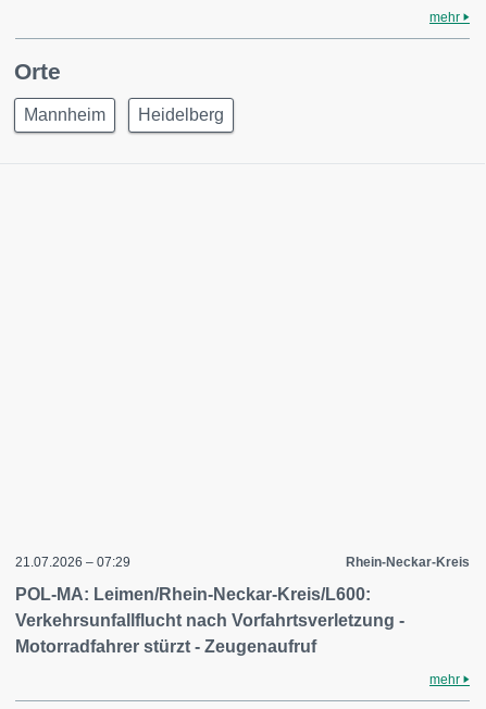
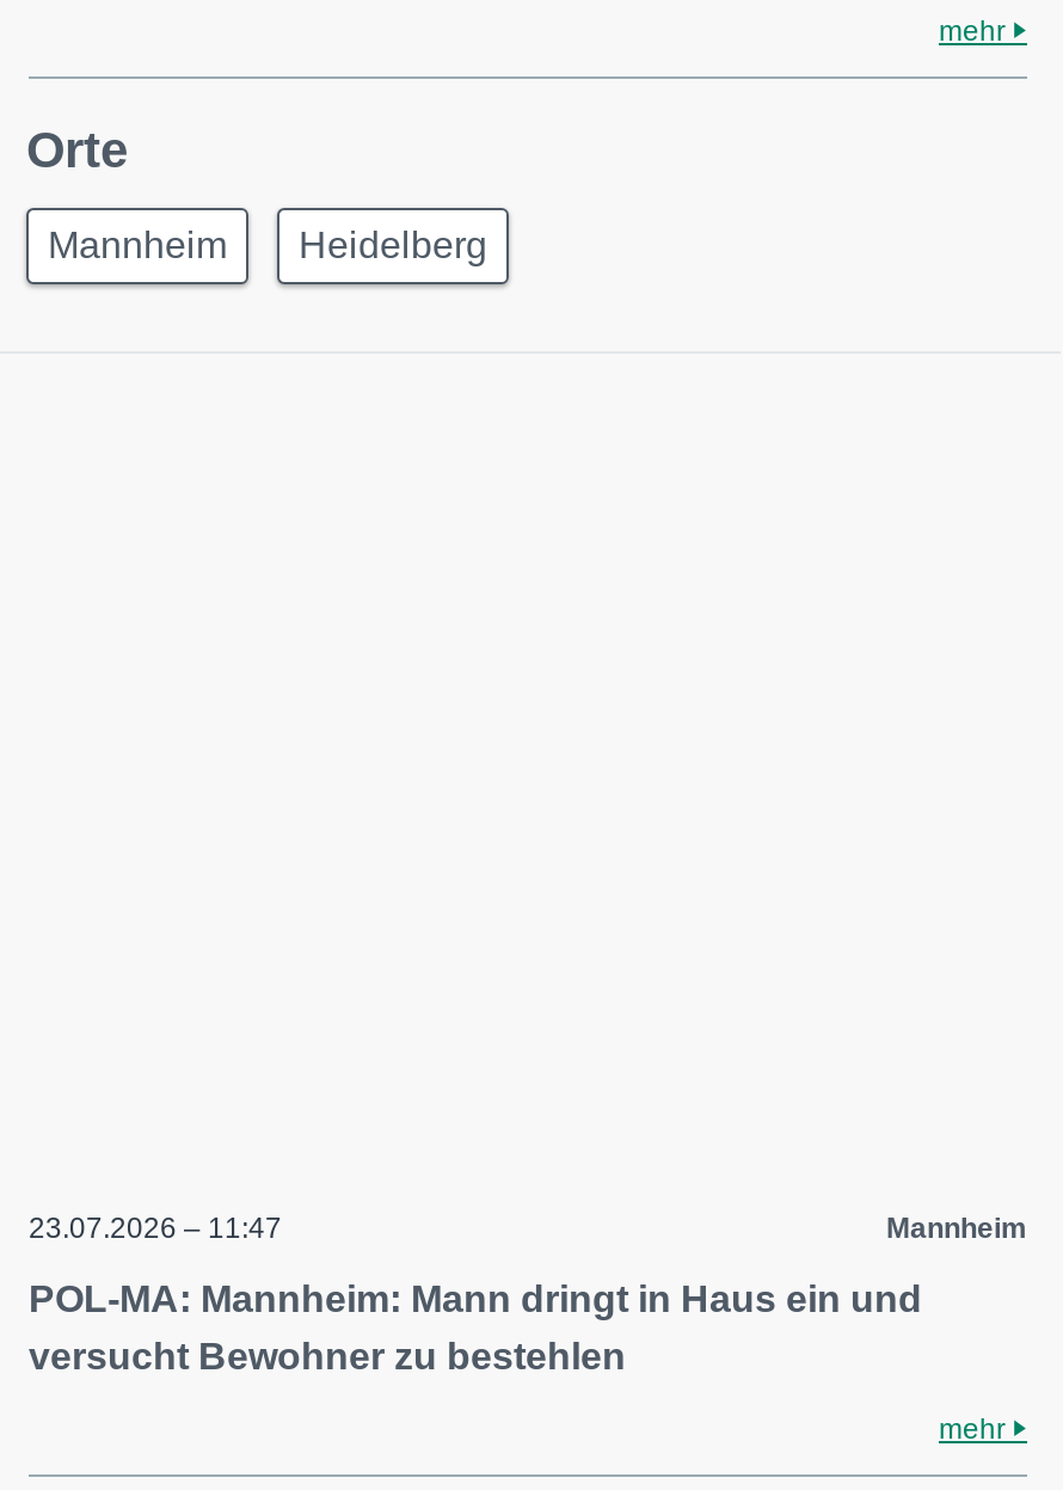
- 21.07.2026 – 07:29
- Rhein-Neckar-Kreis
+ 23.07.2026 – 11:47
+ Mannheim

- POL-MA: Leimen/Rhein-Neckar-Kreis/L600:
- Verkehrsunfallflucht nach Vorfahrtsverletzung -
- Motorradfahrer stürzt - Zeugenaufruf
+ POL-MA: Mannheim: Mann dringt in Haus ein und
+ versucht Bewohner zu bestehlen
